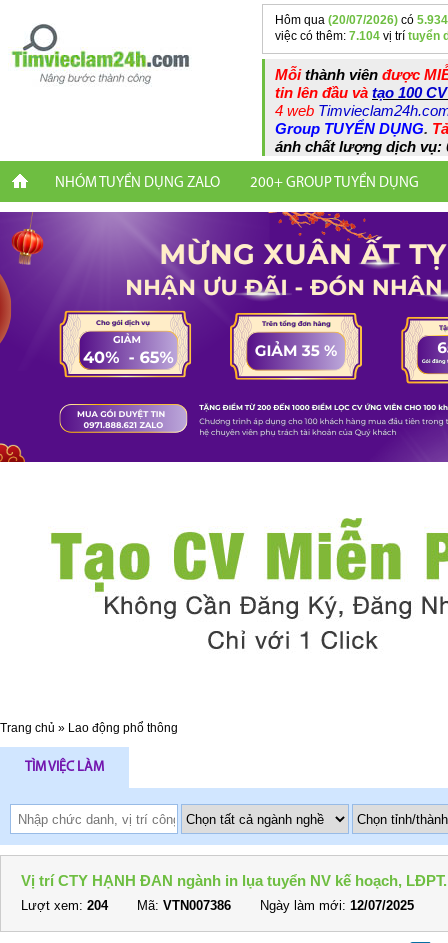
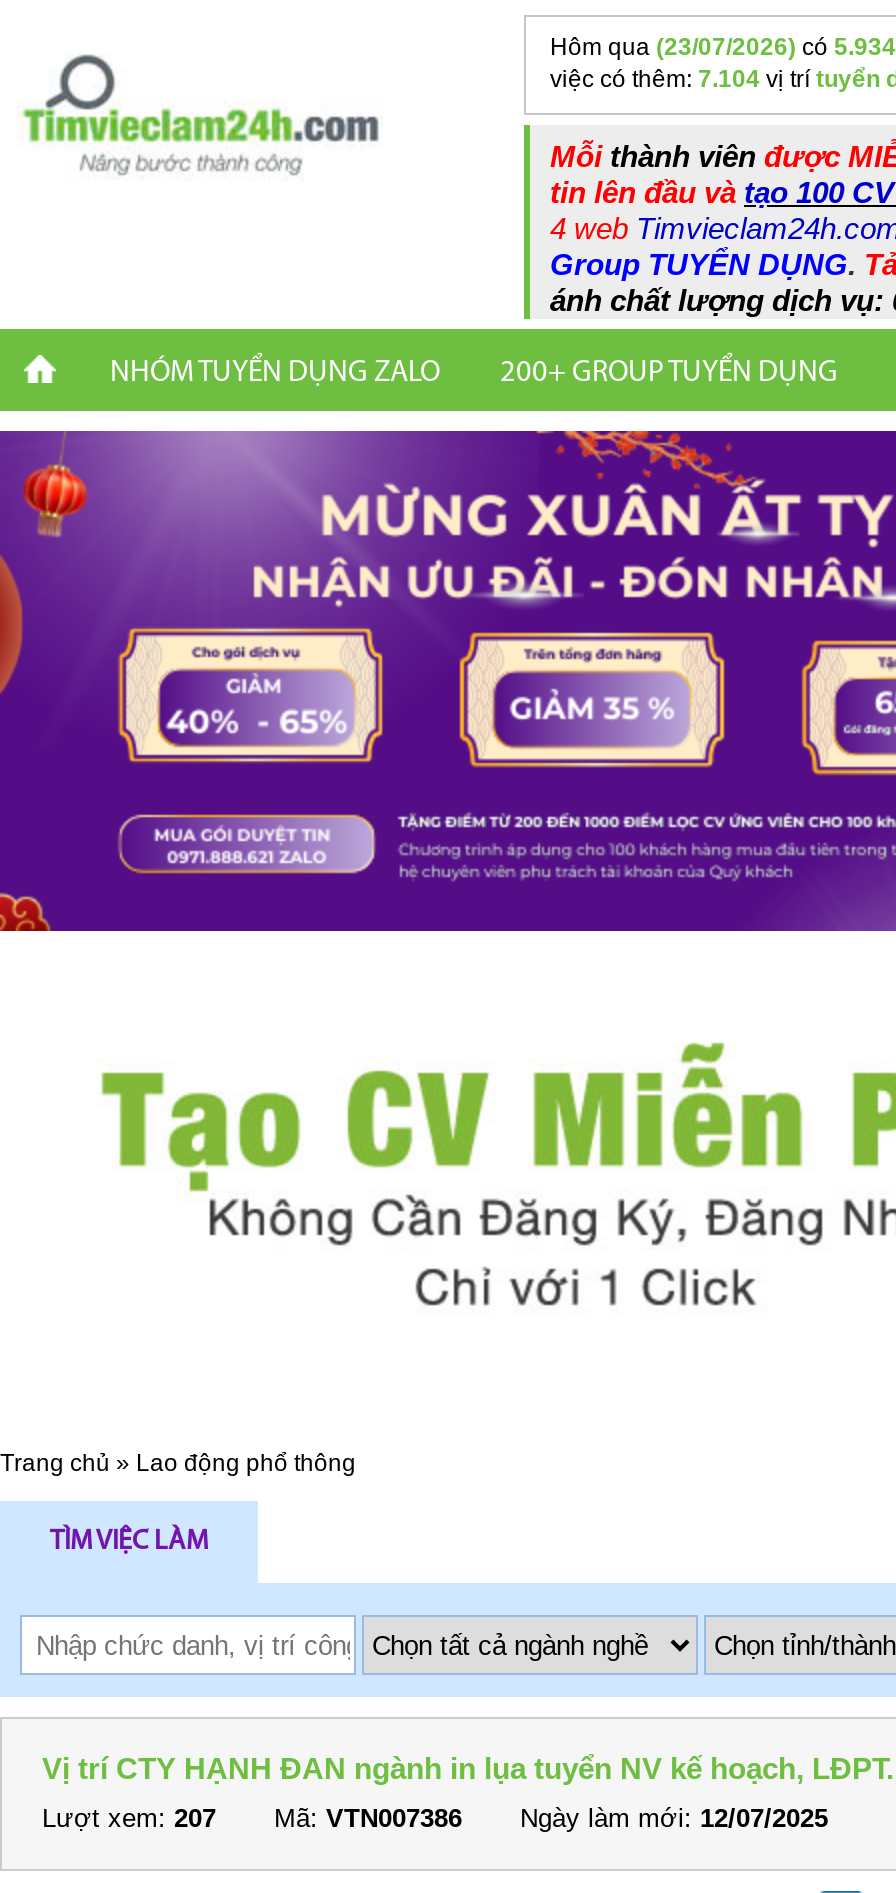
- Hôm qua (20/07/2026) có 5.934
+ Hôm qua (23/07/2026) có 5.934

- Lượt xem: 204 Mã: VTN007386 Ngày làm mới: 12/07/2025
+ Lượt xem: 207 Mã: VTN007386 Ngày làm mới: 12/07/2025
